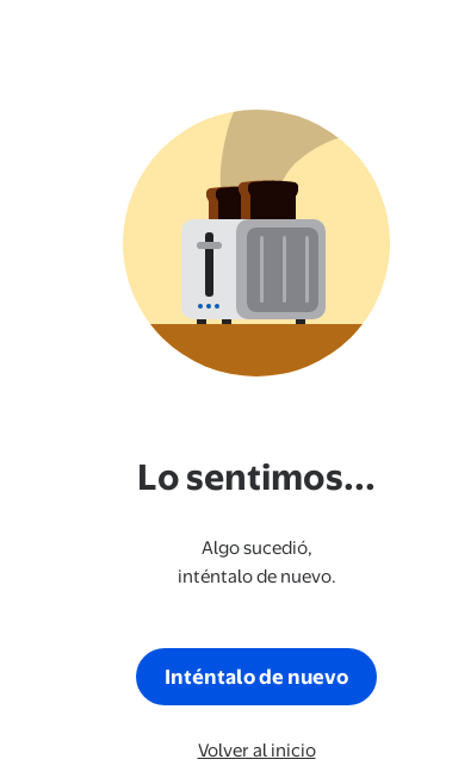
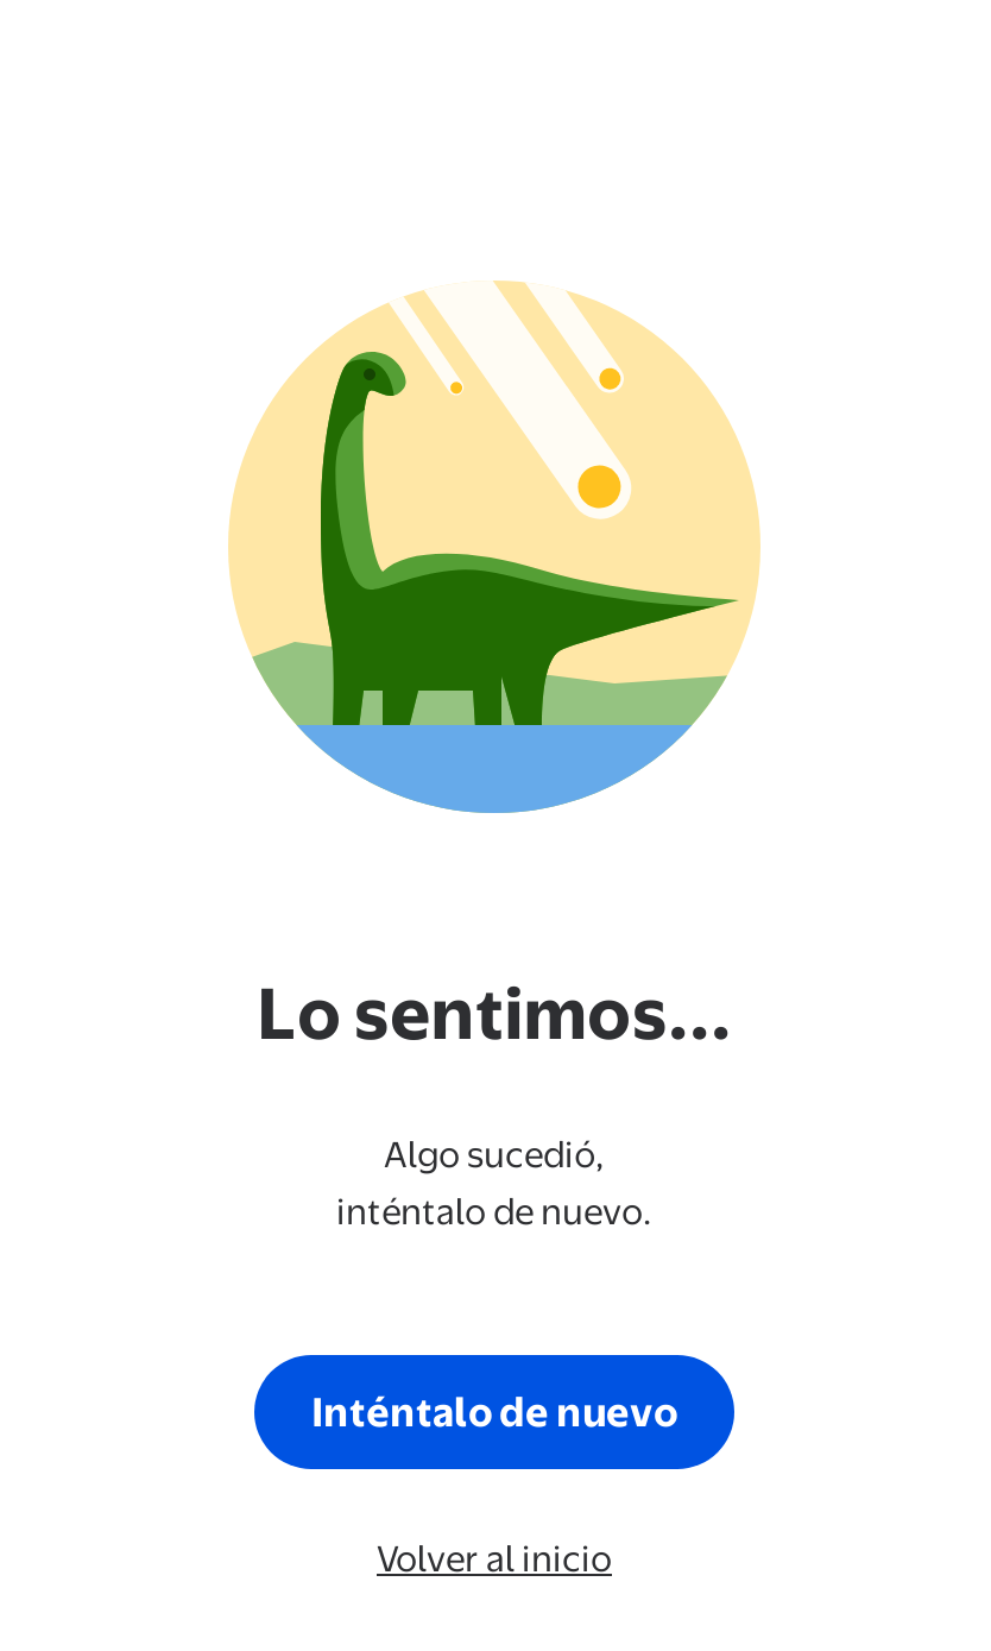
- [image]
+ [image]
